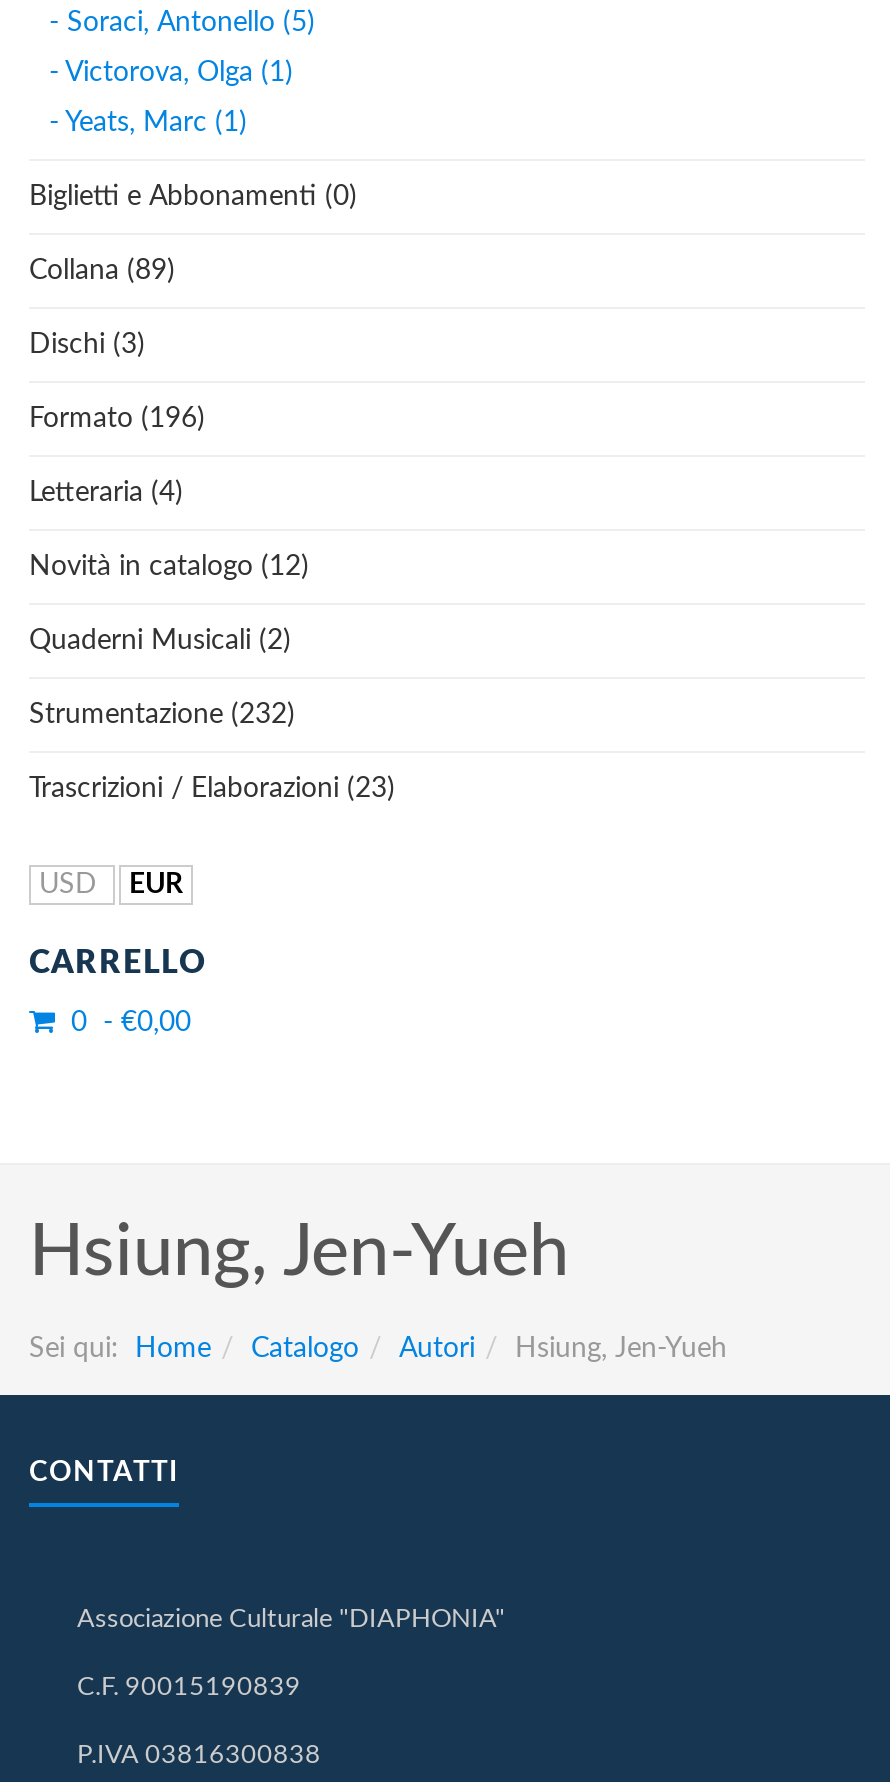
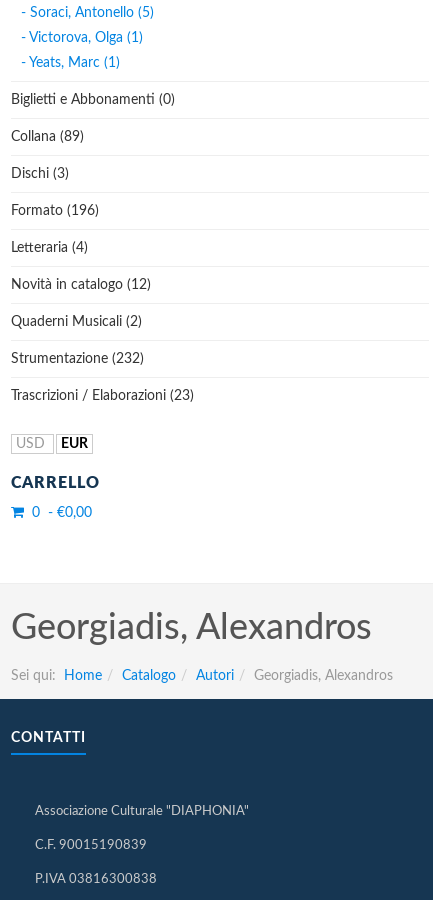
- Hsiung, Jen-Yueh
+ Georgiadis, Alexandros

- Hsiung, Jen-Yueh
+ Georgiadis, Alexandros
